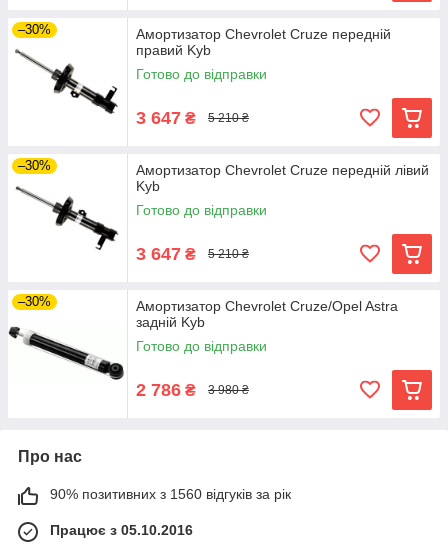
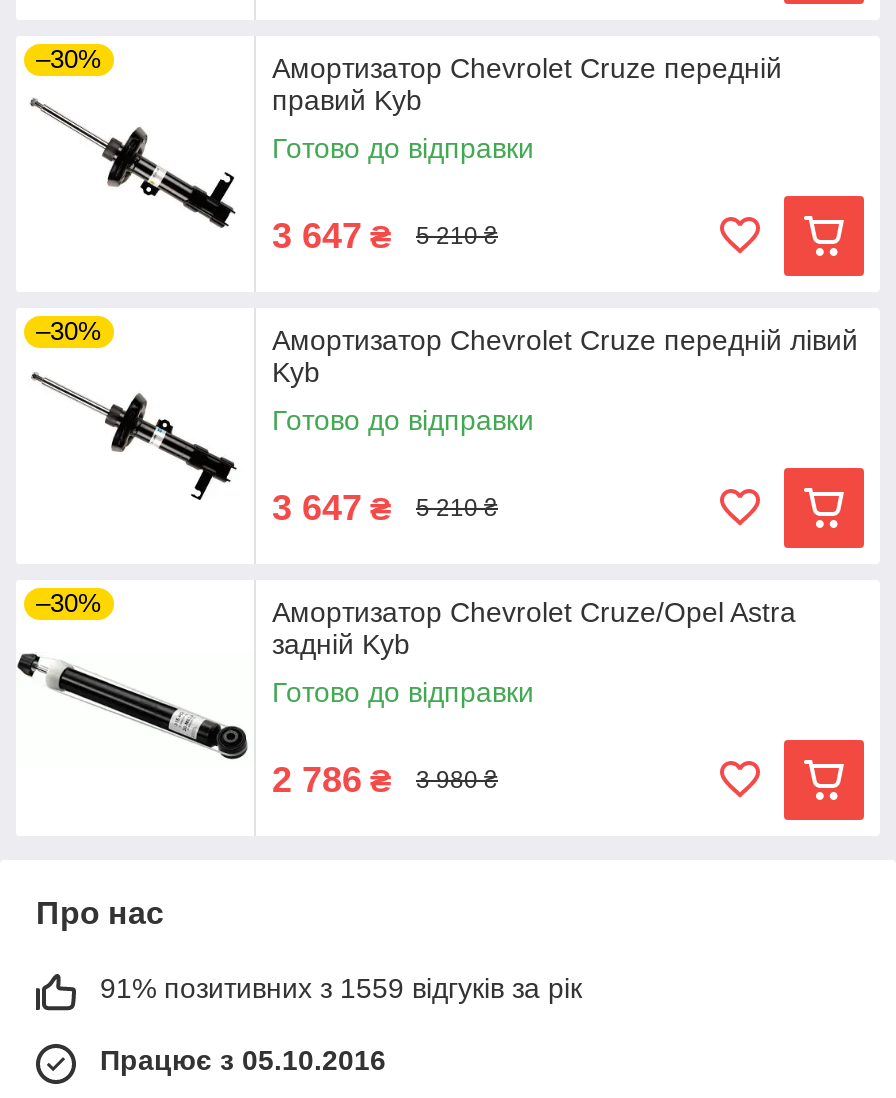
- 90% позитивних з 1560 відгуків за рік
+ 91% позитивних з 1559 відгуків за рік
